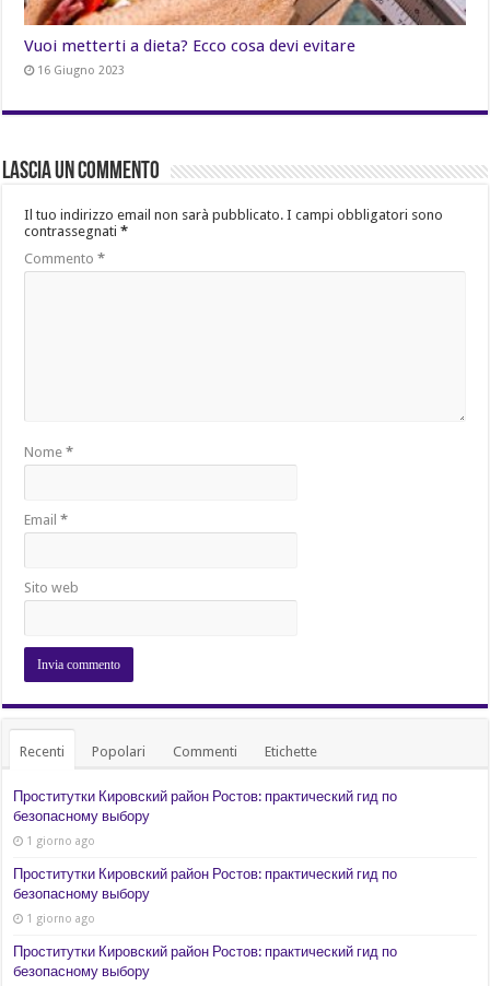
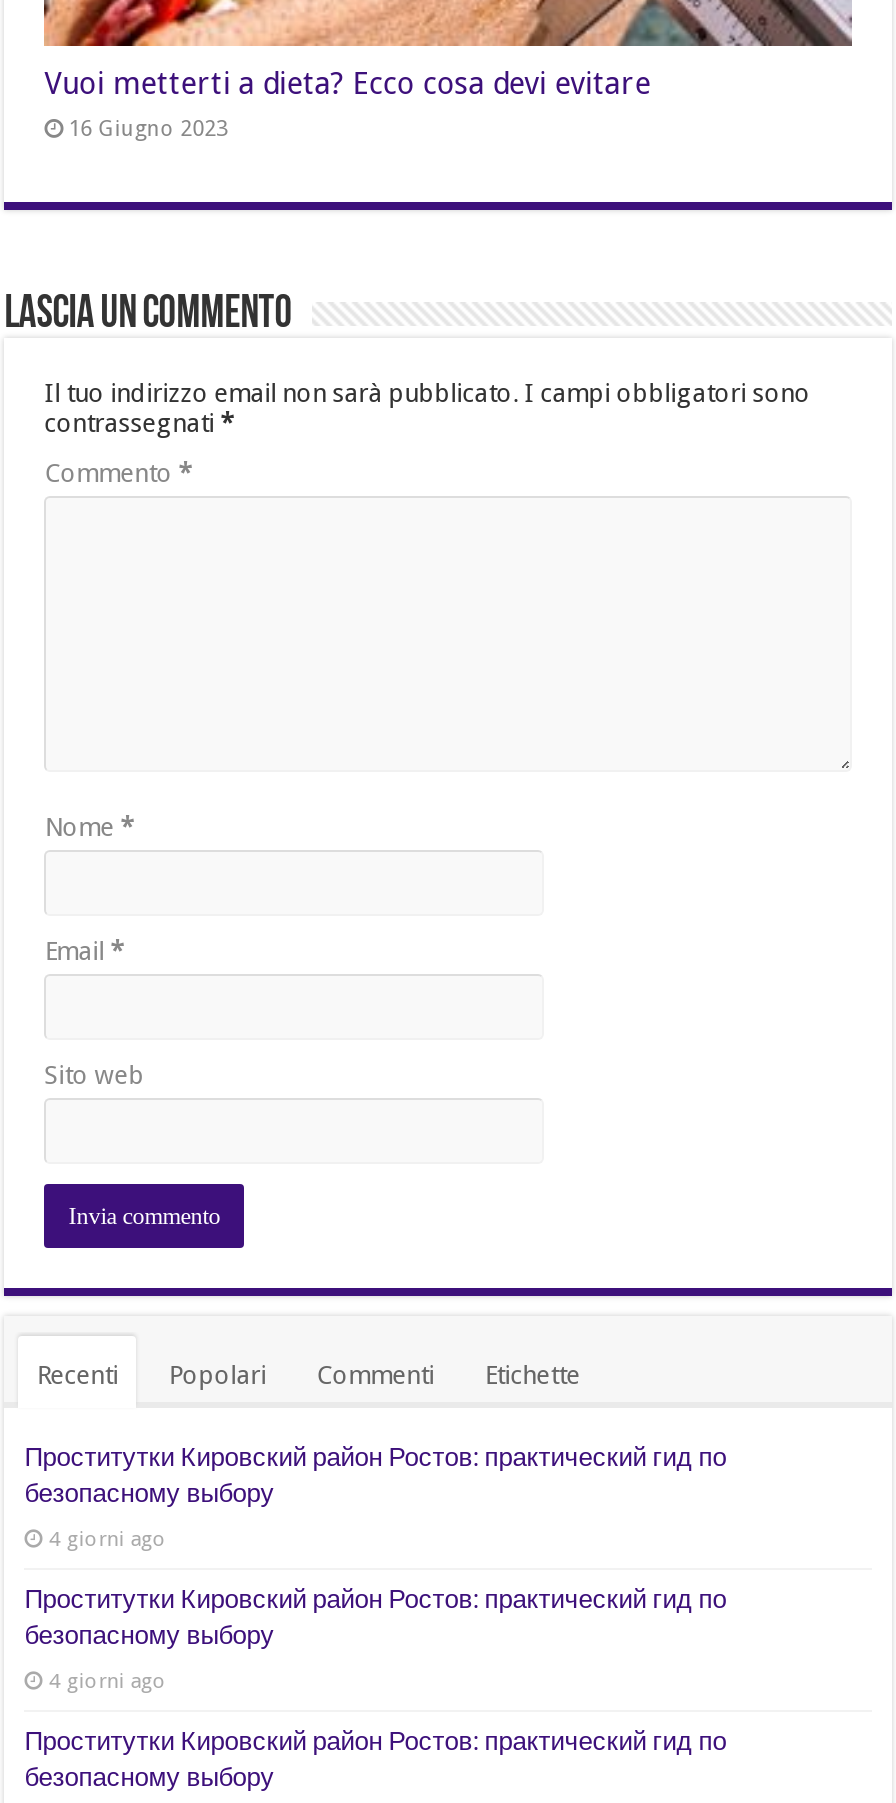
- 1 giorno ago
+ 4 giorni ago

- 1 giorno ago
+ 4 giorni ago
